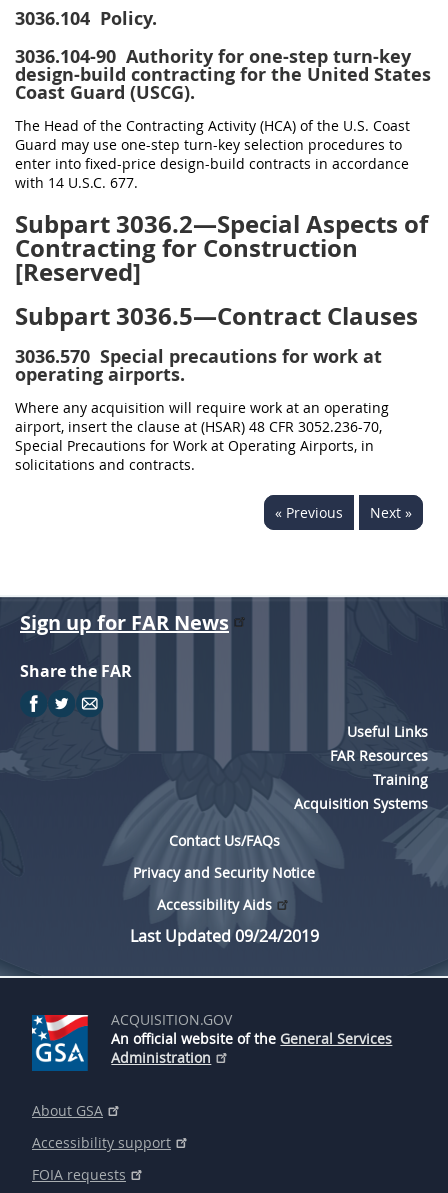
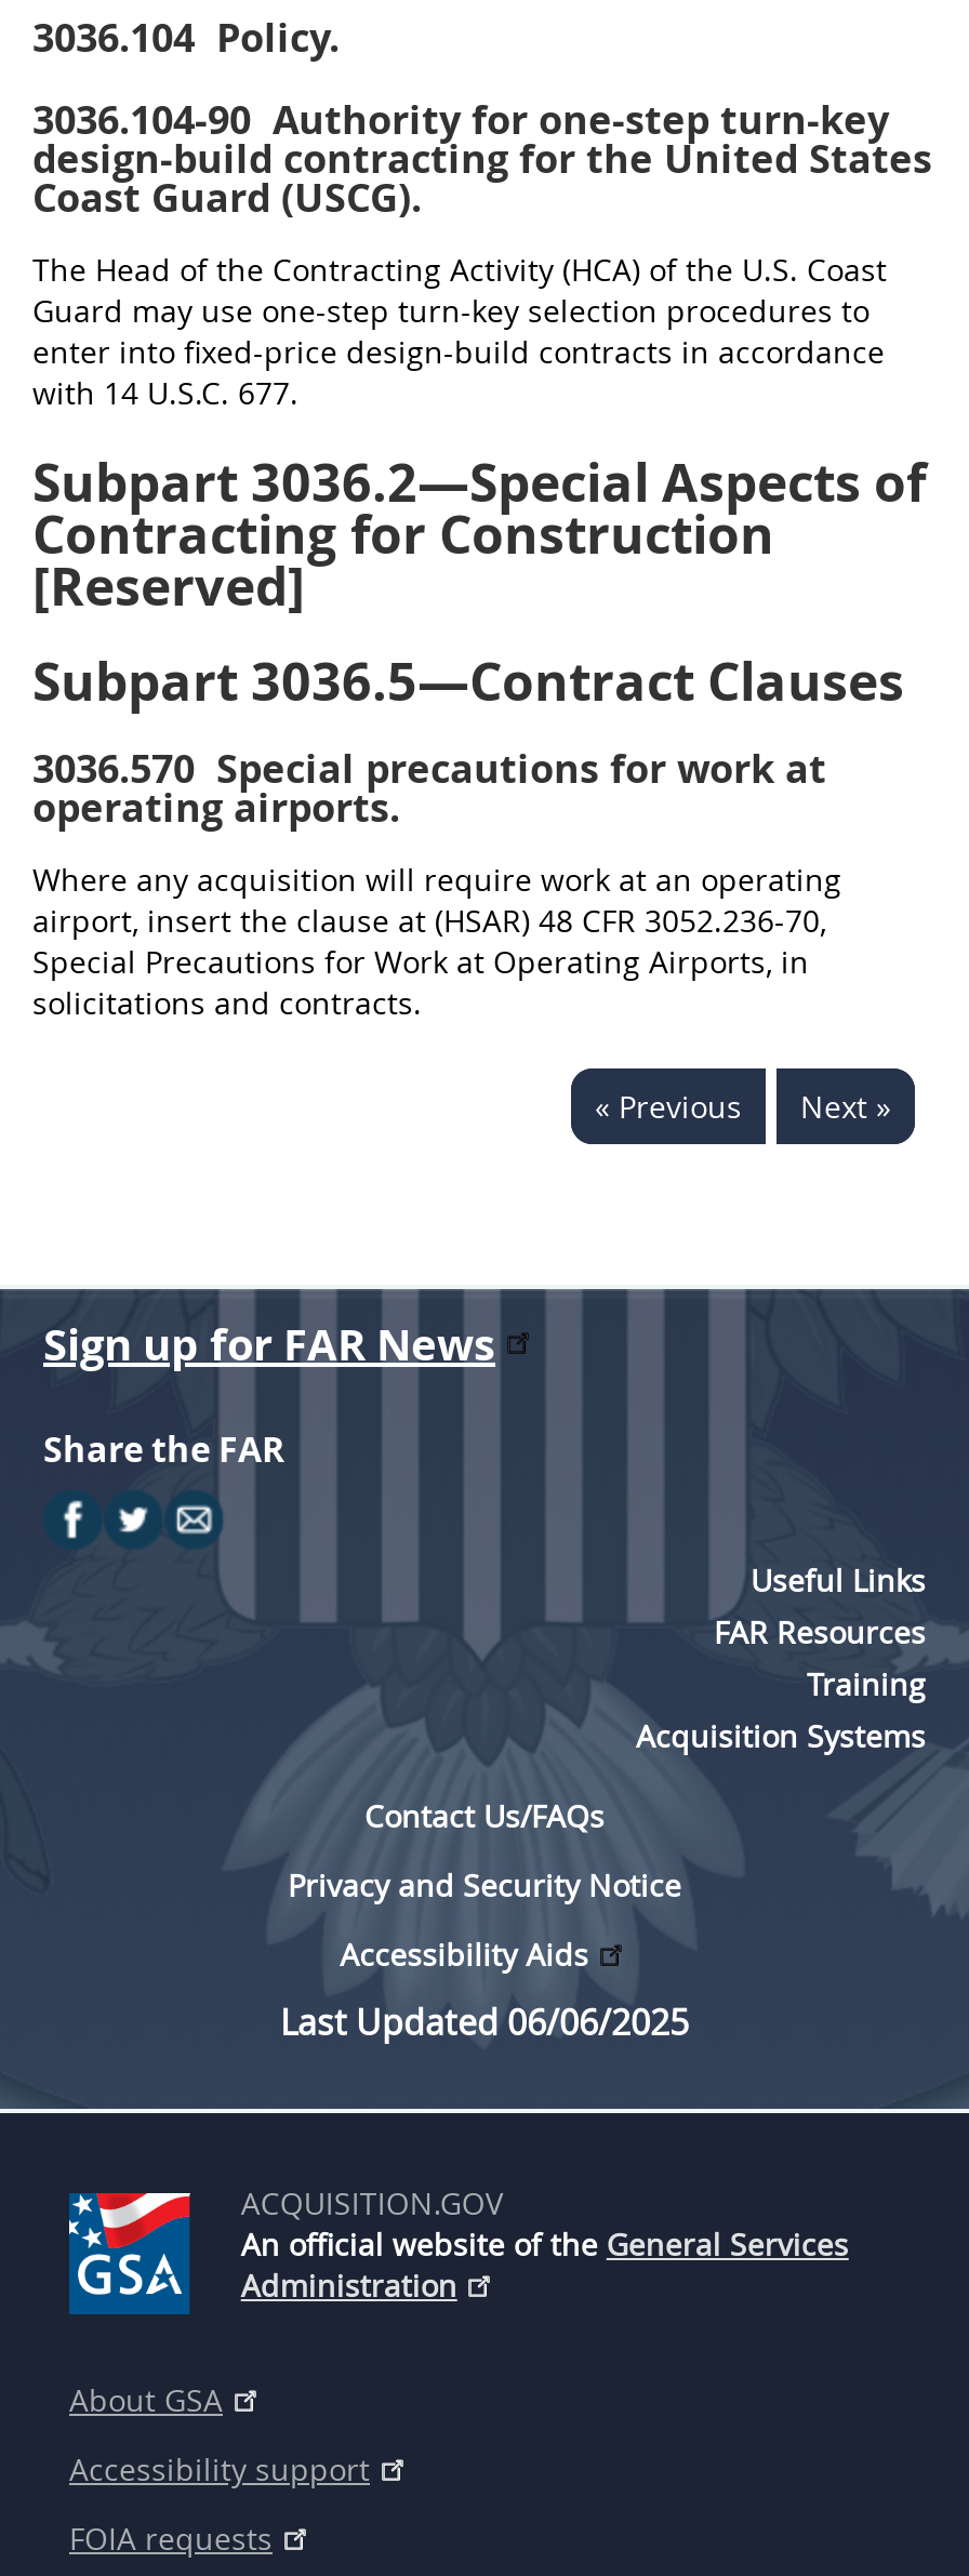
- Last Updated 09/24/2019
+ Last Updated 06/06/2025
